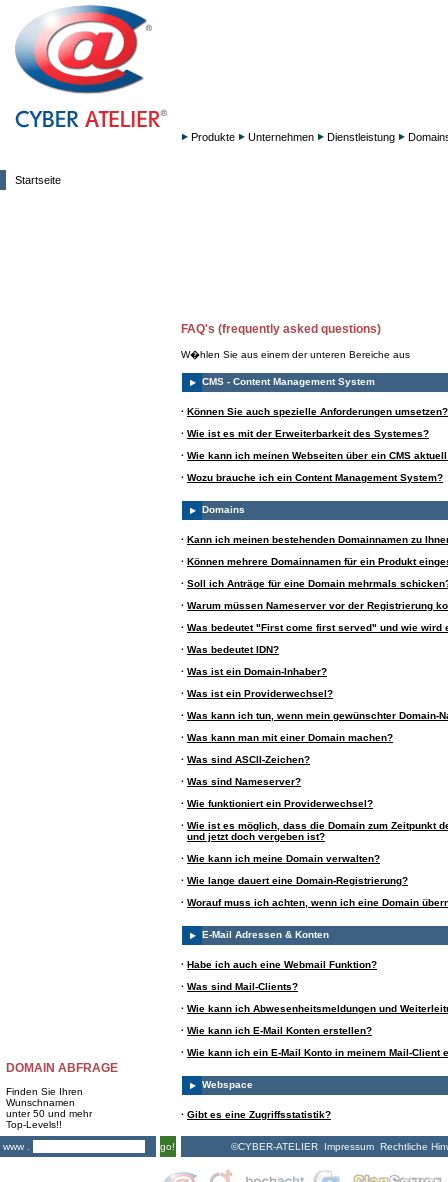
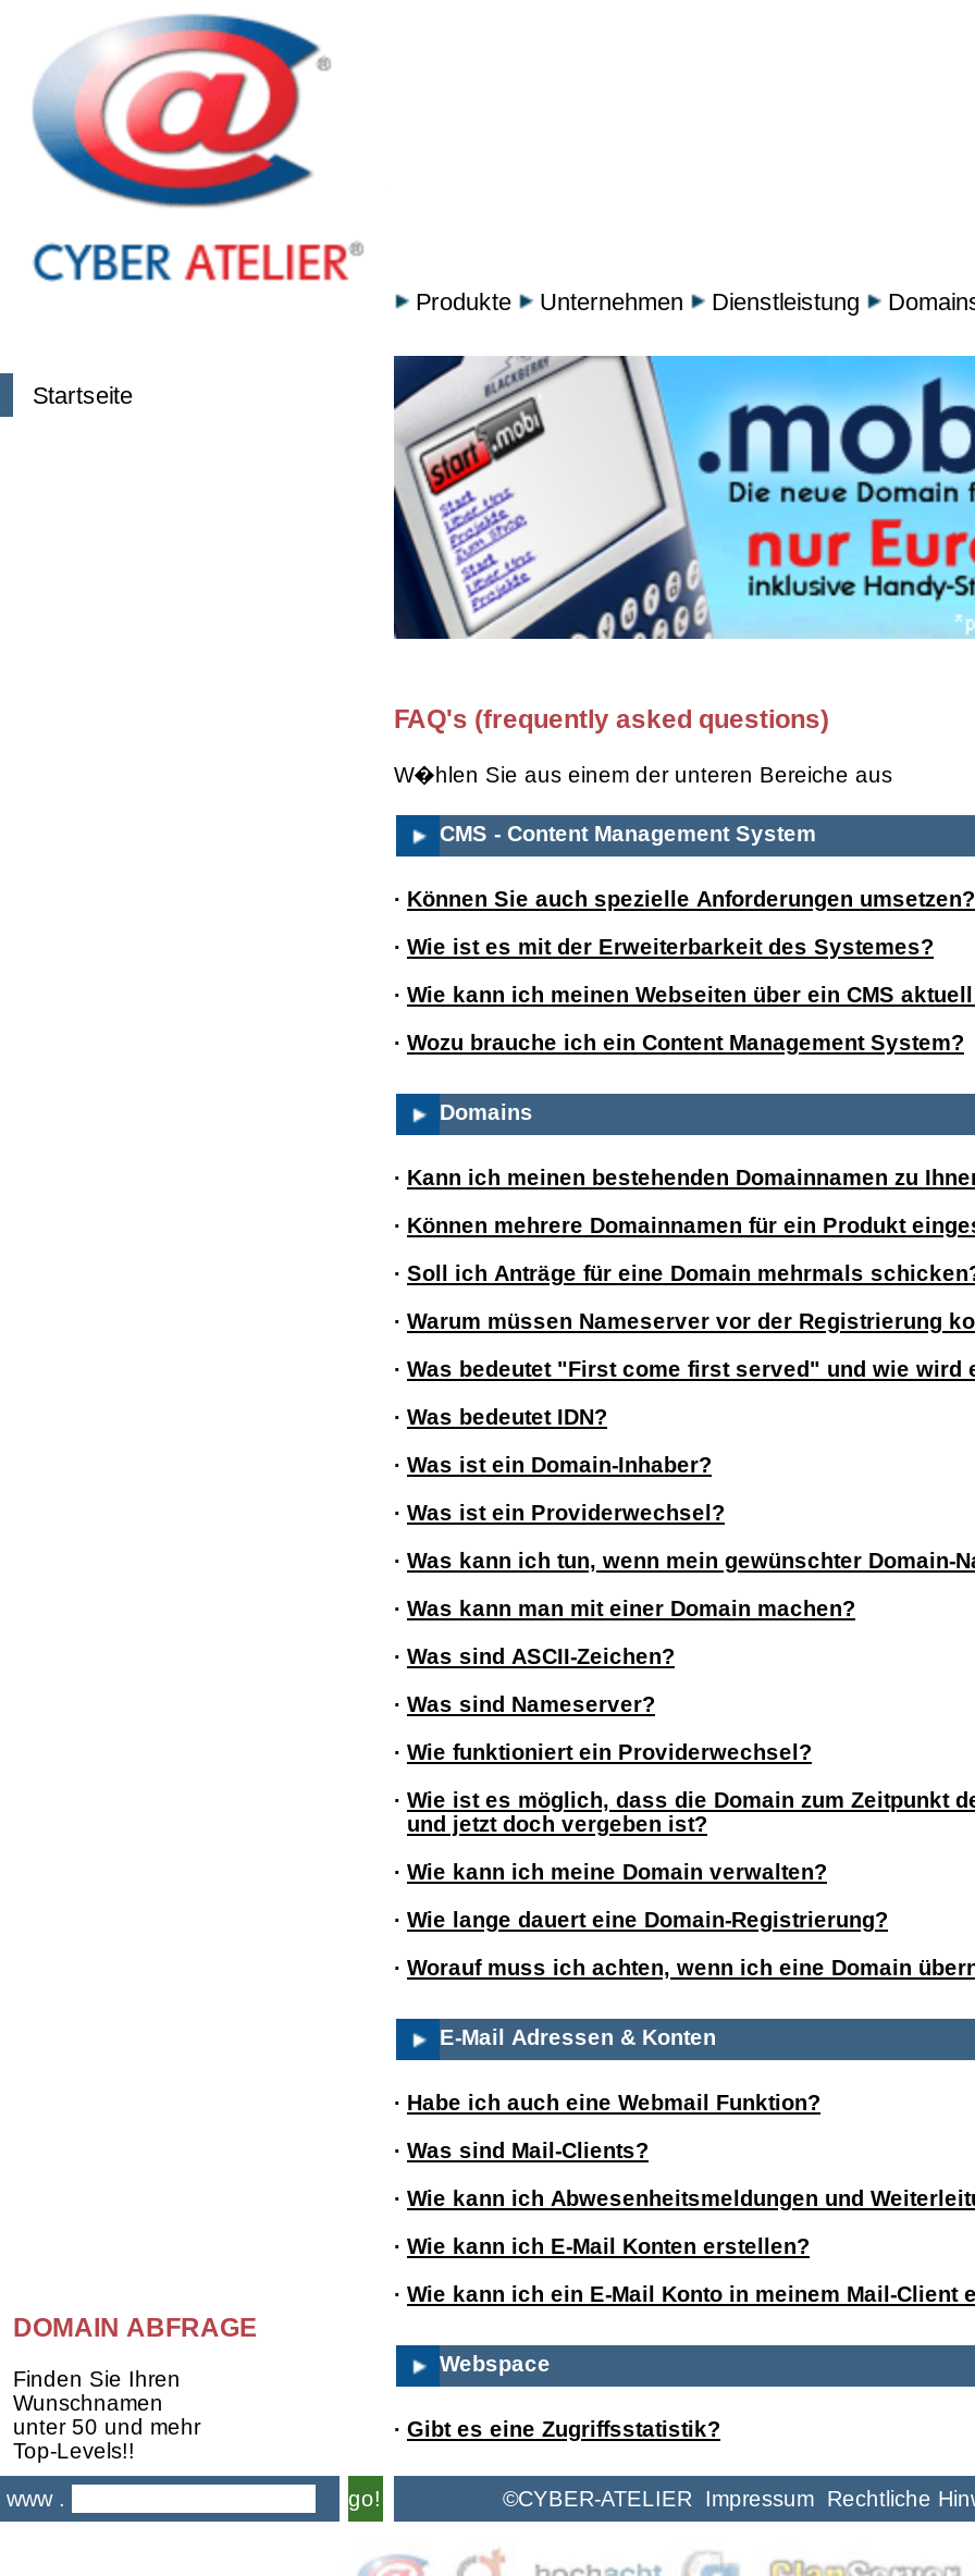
+ [image]
